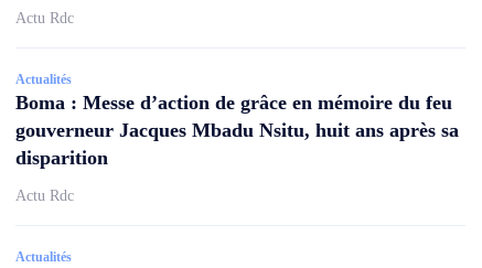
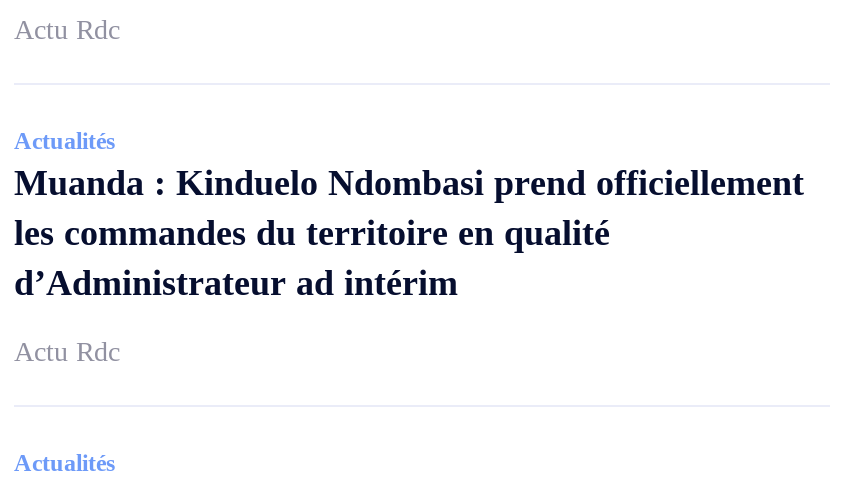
- Boma : Messe d’action de grâce en mémoire du feu
- gouverneur Jacques Mbadu Nsitu, huit ans après sa
- disparition
+ Muanda : Kinduelo Ndombasi prend officiellement
+ les commandes du territoire en qualité
+ d’Administrateur ad intérim
